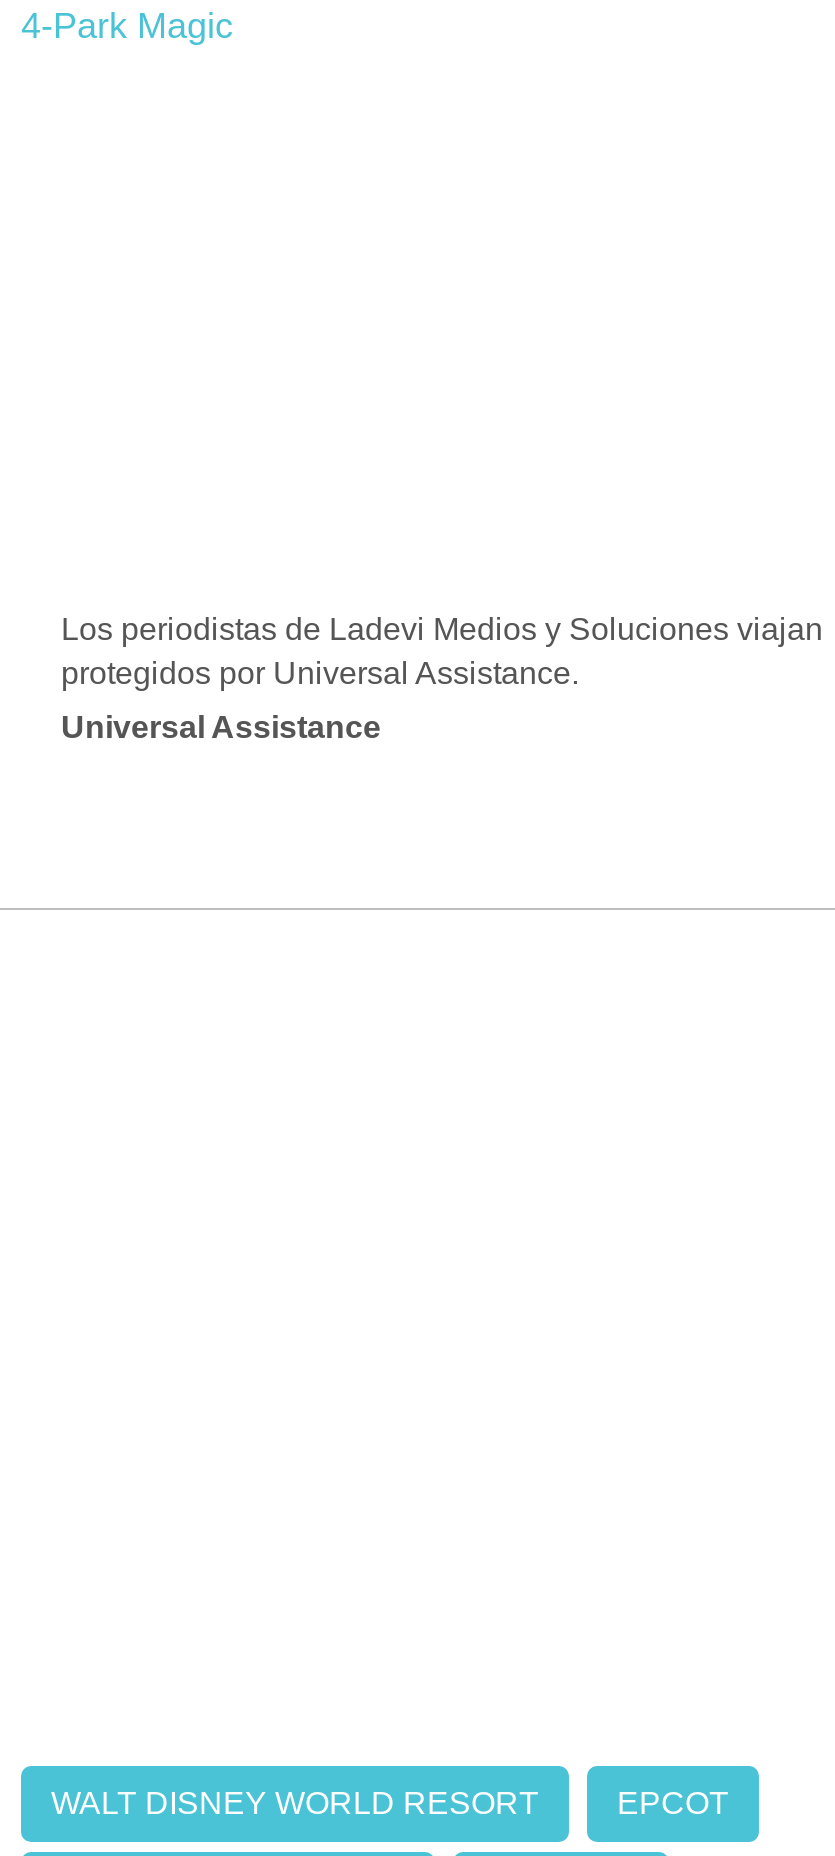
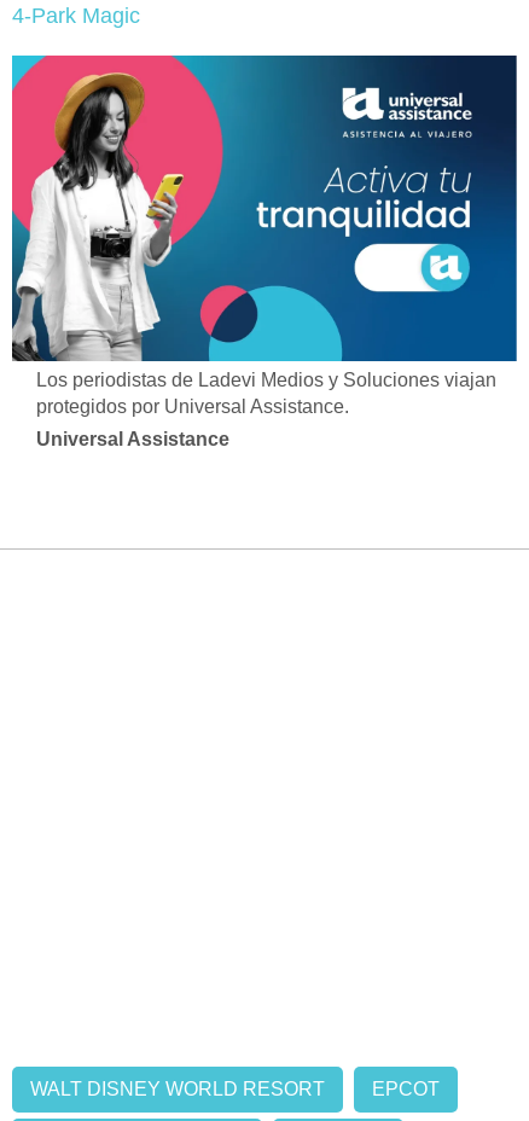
+ [image]
